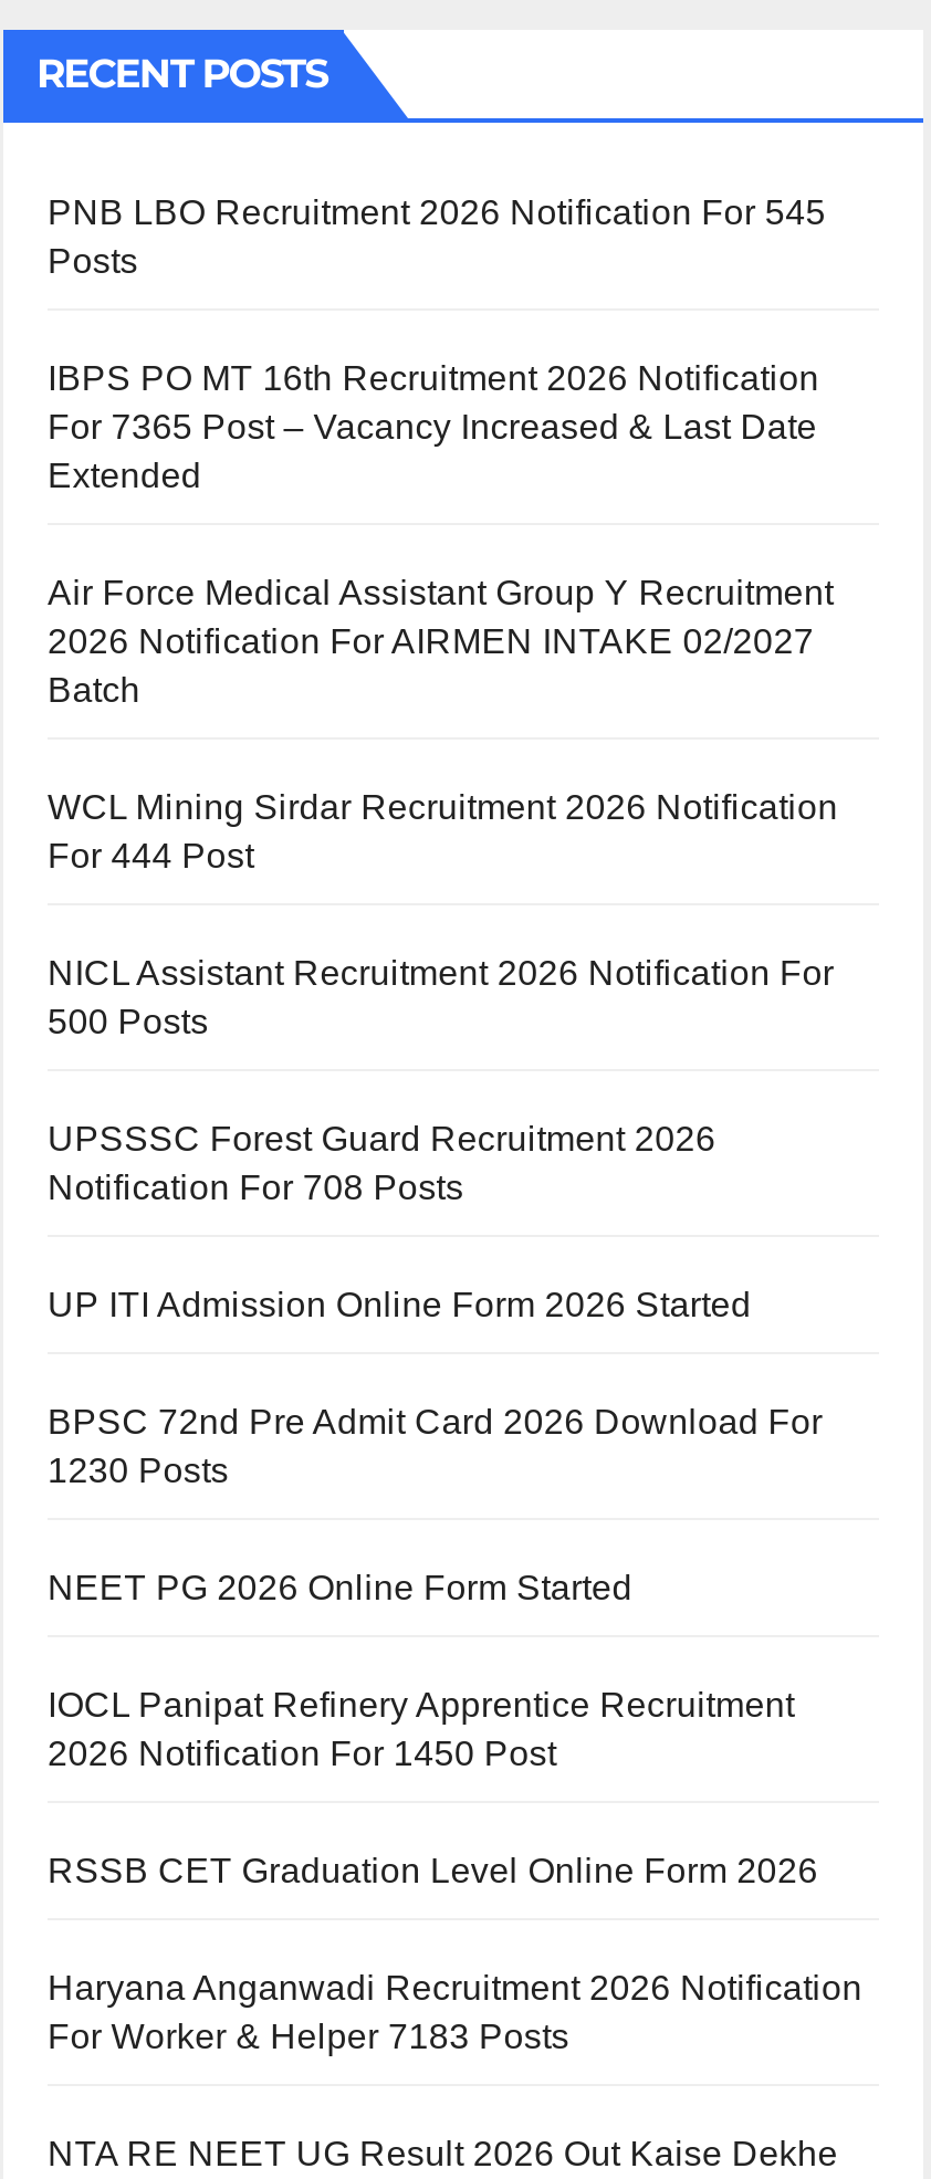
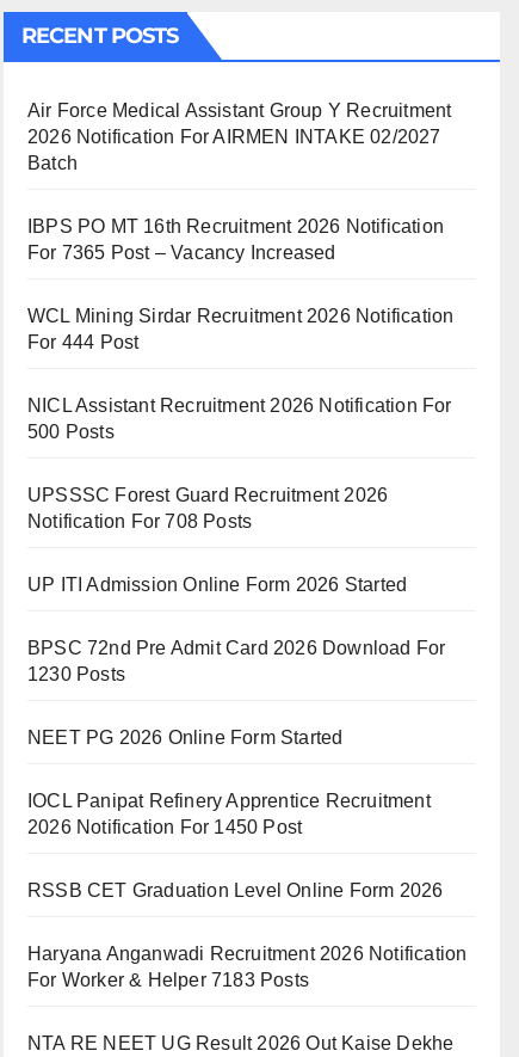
- PNB LBO Recruitment 2026 Notification For 545
- Posts
- For 7365 Post – Vacancy Increased & Last Date
- Extended

moved down: IBPS PO MT 16th Recruitment 2026 Notification

moved up: Air Force Medical Assistant Group Y Recruitment | 2026 Notification For AIRMEN INTAKE 02/2027 | Batch

+ For 7365 Post – Vacancy Increased
